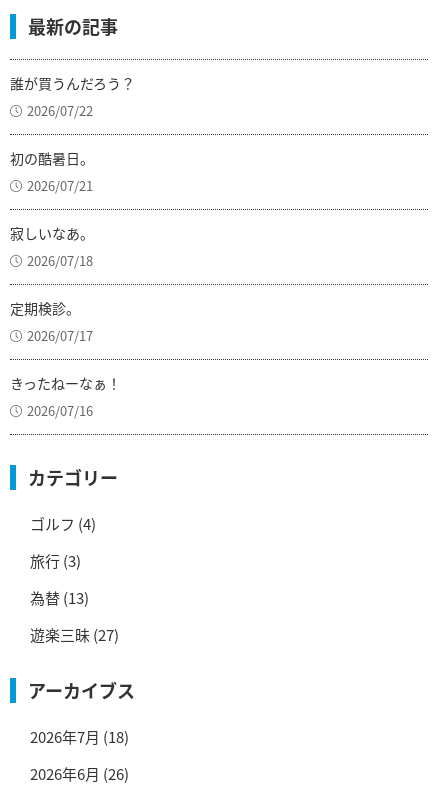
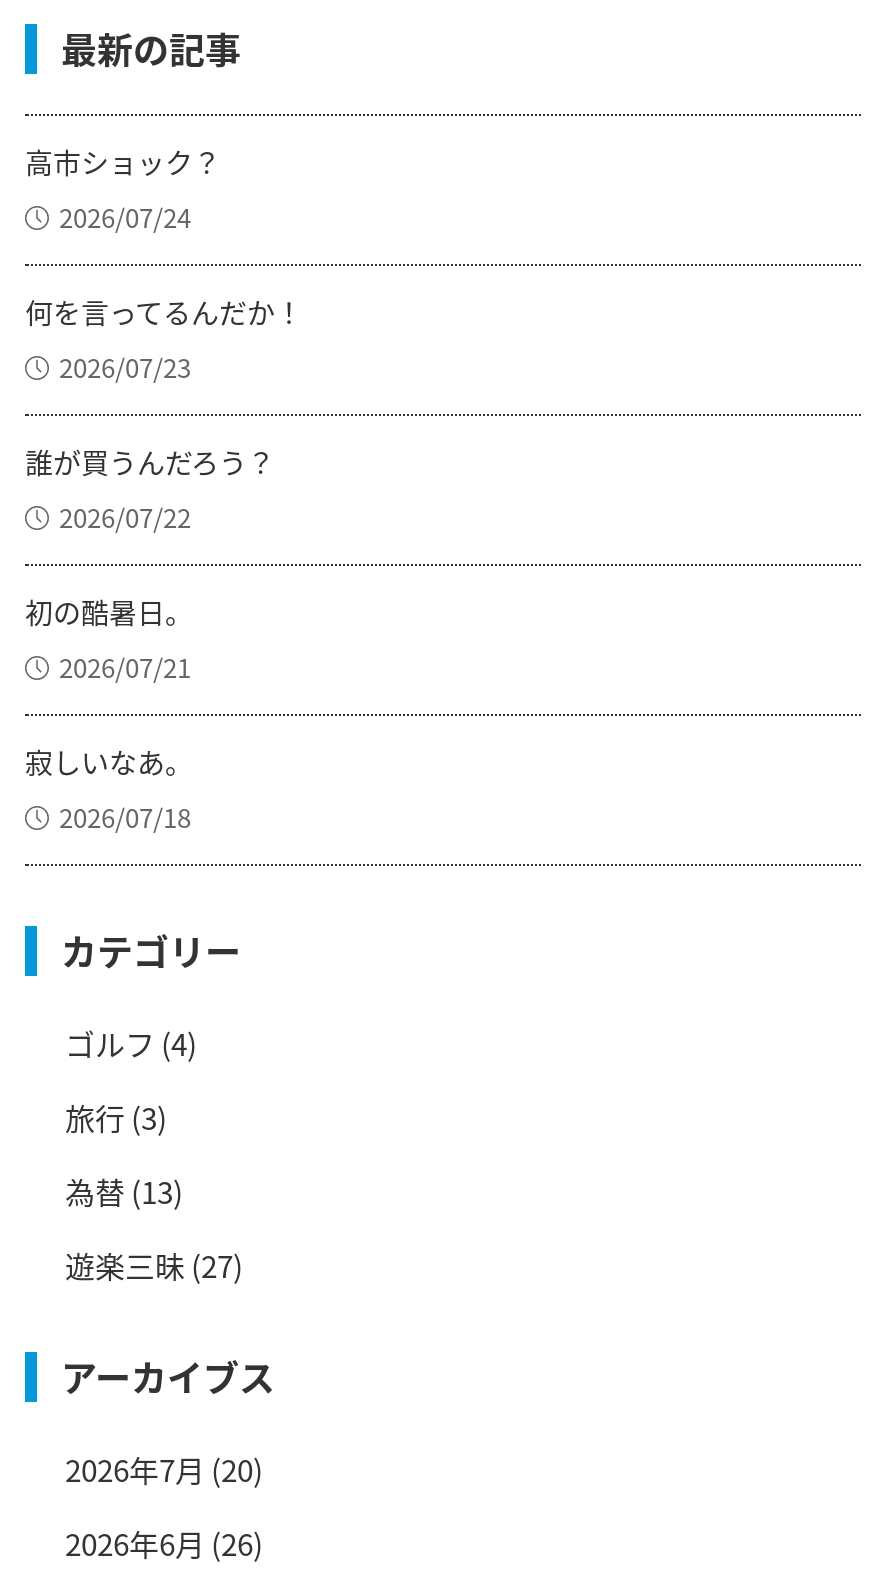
+ 高市ショック？
+ 2026/07/24
+ 何を言ってるんだか！
+ 2026/07/23

moved down: 誰が買うんだろう？ | 2026/07/22 | 初の酷暑日。 | 2026/07/21 | 寂しいなあ。 | 2026/07/18

- 定期検診。
- 2026/07/17
- きったねーなぁ！
- 2026/07/16

- 2026年7月(18)
+ 2026年7月(20)
